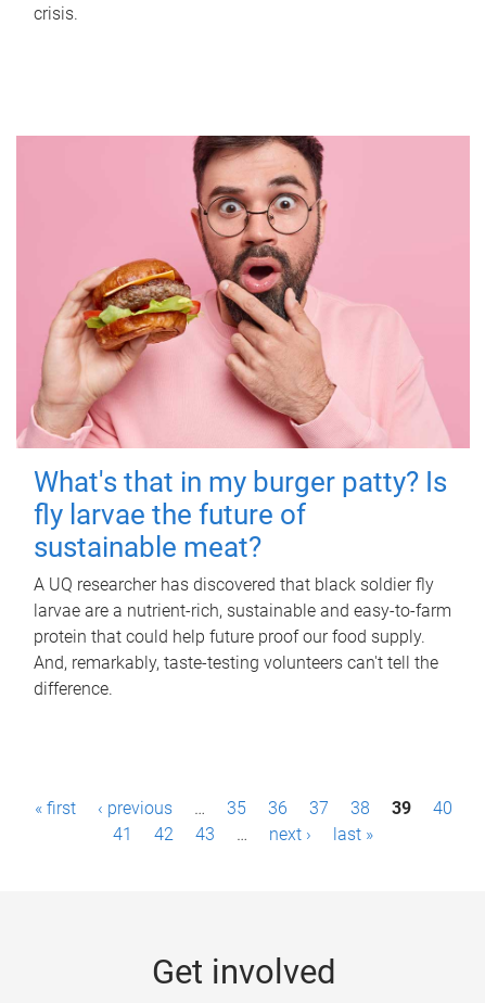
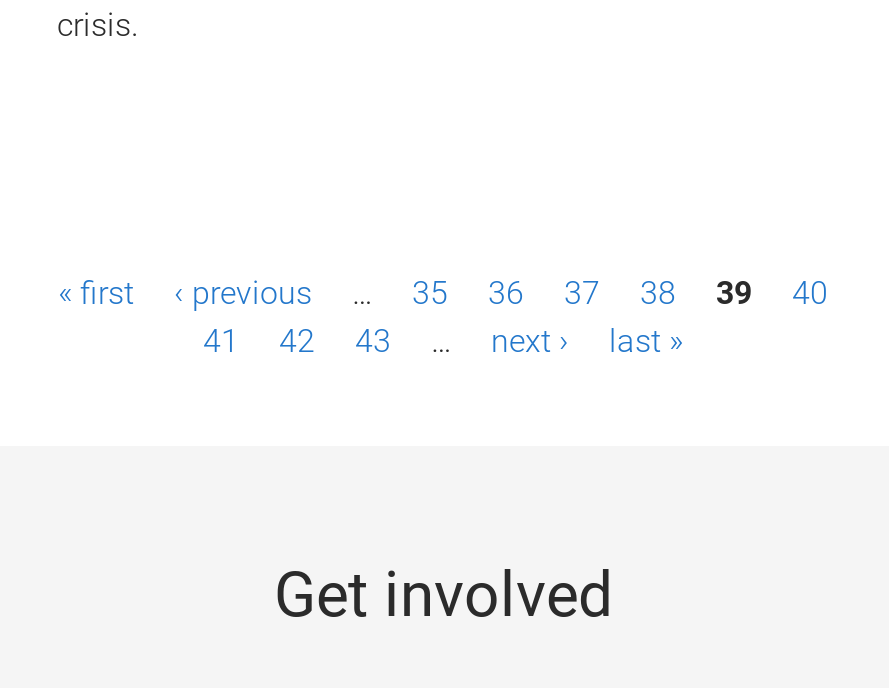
- [image]
- What's that in my burger patty? Is
- fly larvae the future of
- sustainable meat?
- A UQ researcher has discovered that black soldier fly
- larvae are a nutrient-rich, sustainable and easy-to-farm
- protein that could help future proof our food supply.
- And, remarkably, taste-testing volunteers can't tell the
- difference.
